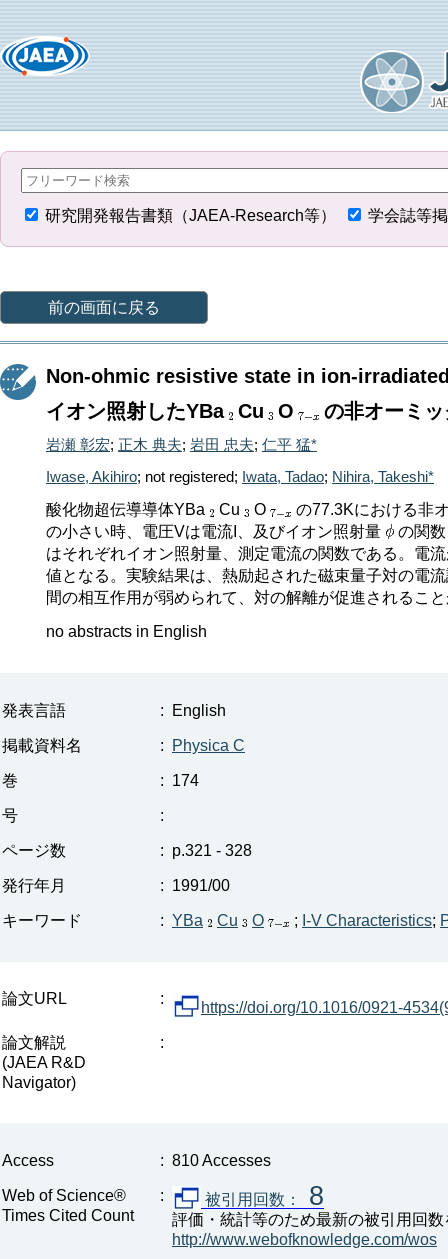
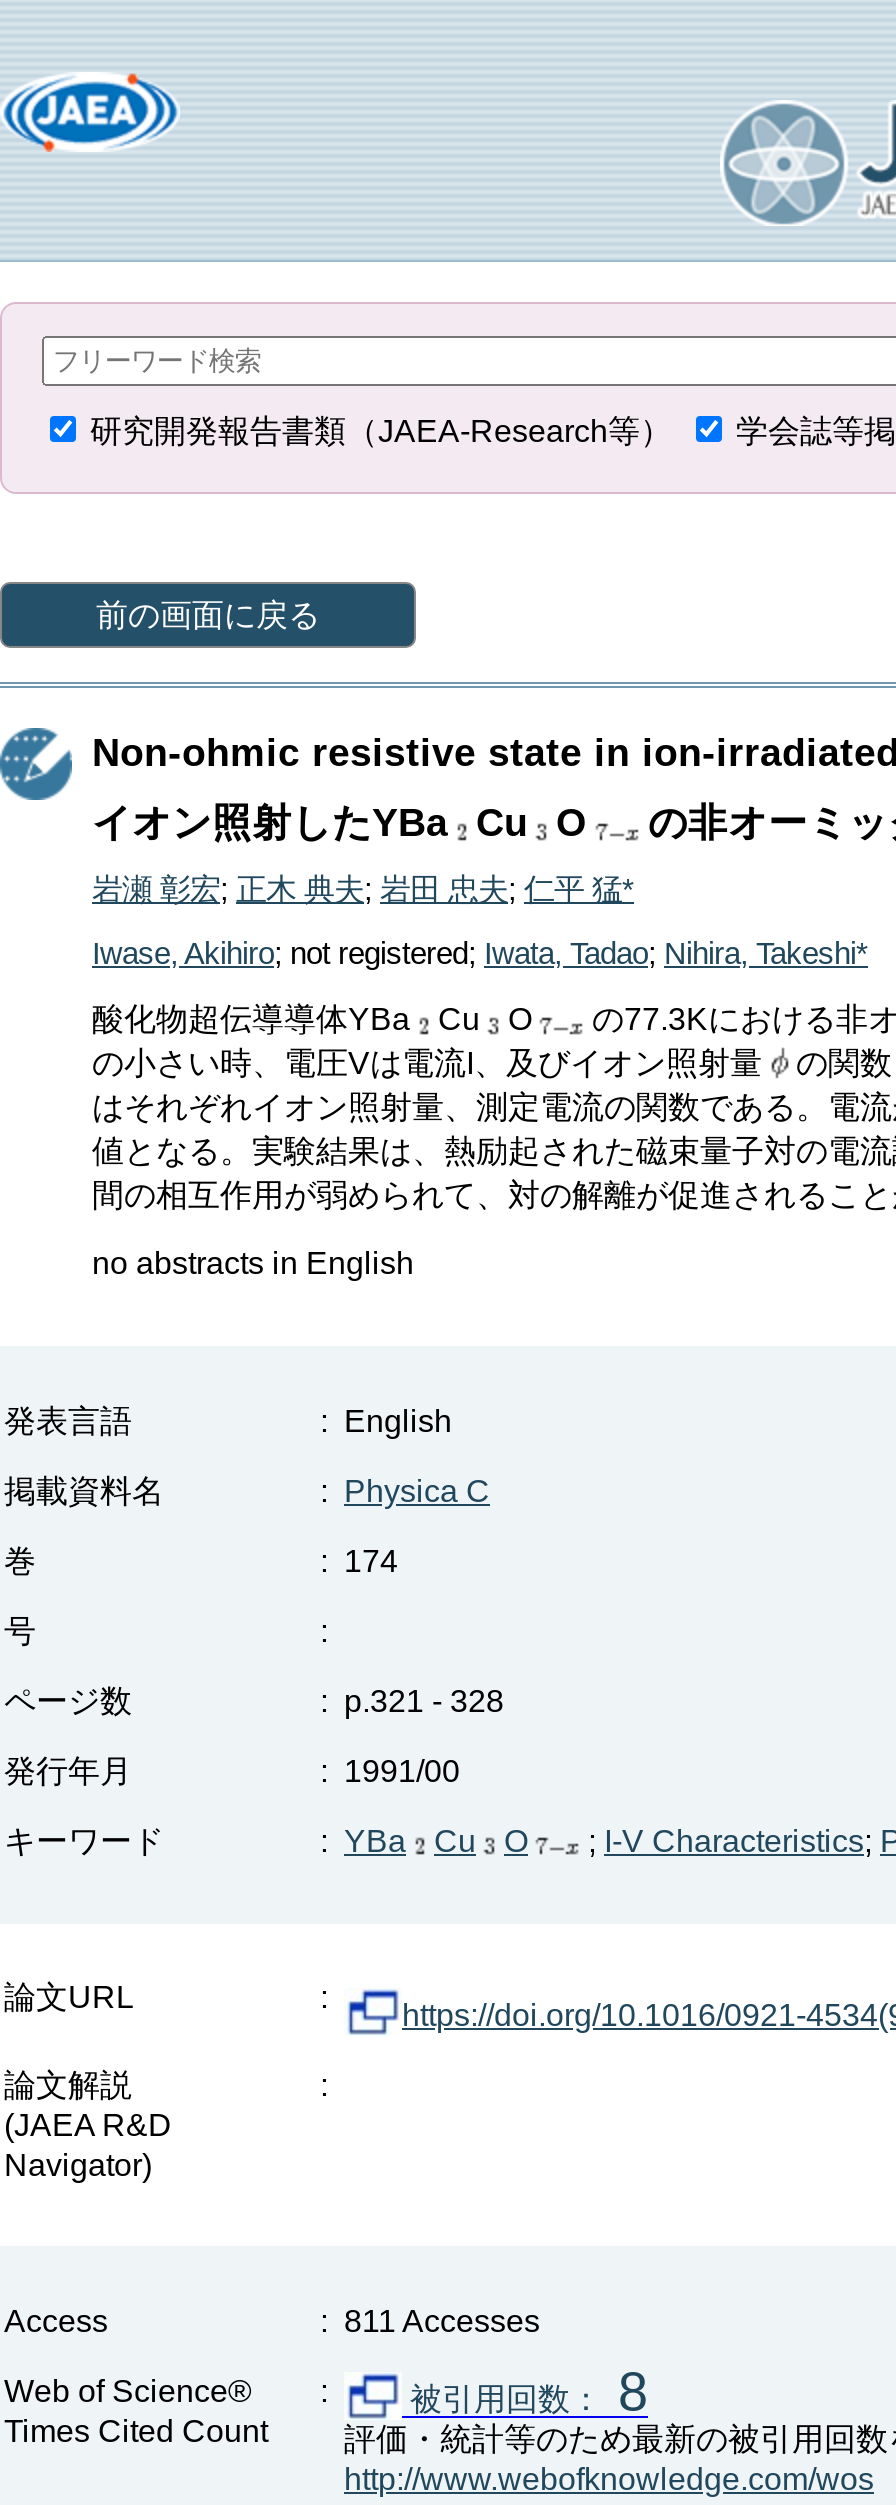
- : 810 Accesses
+ : 811 Accesses
